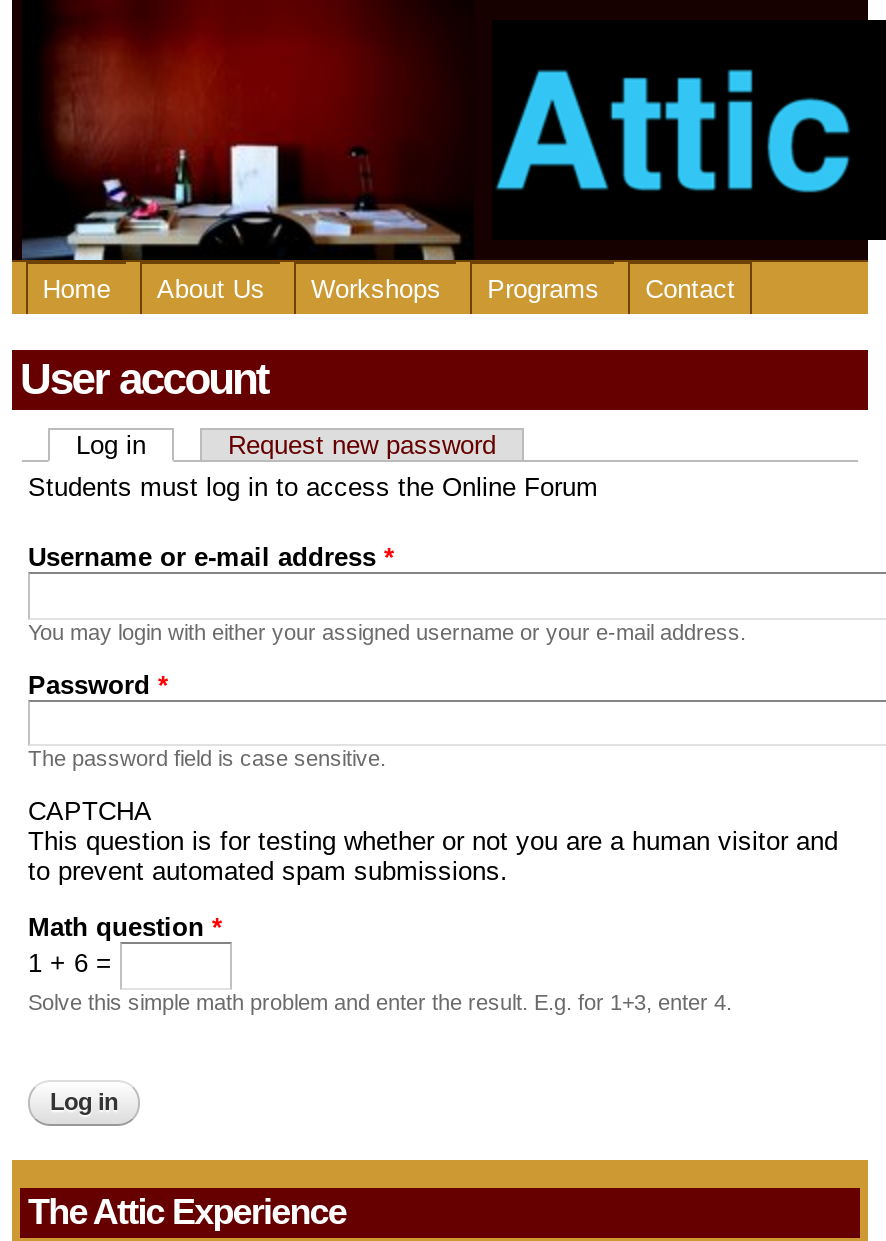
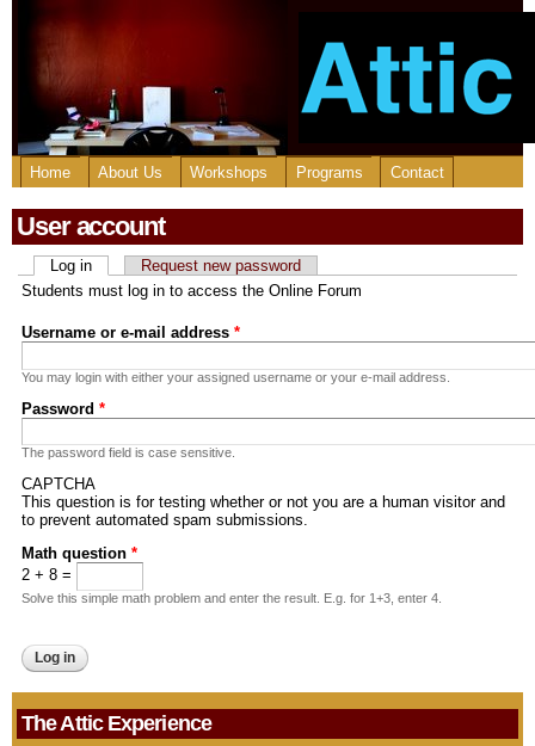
- 1 + 6 =
+ 2 + 8 =
